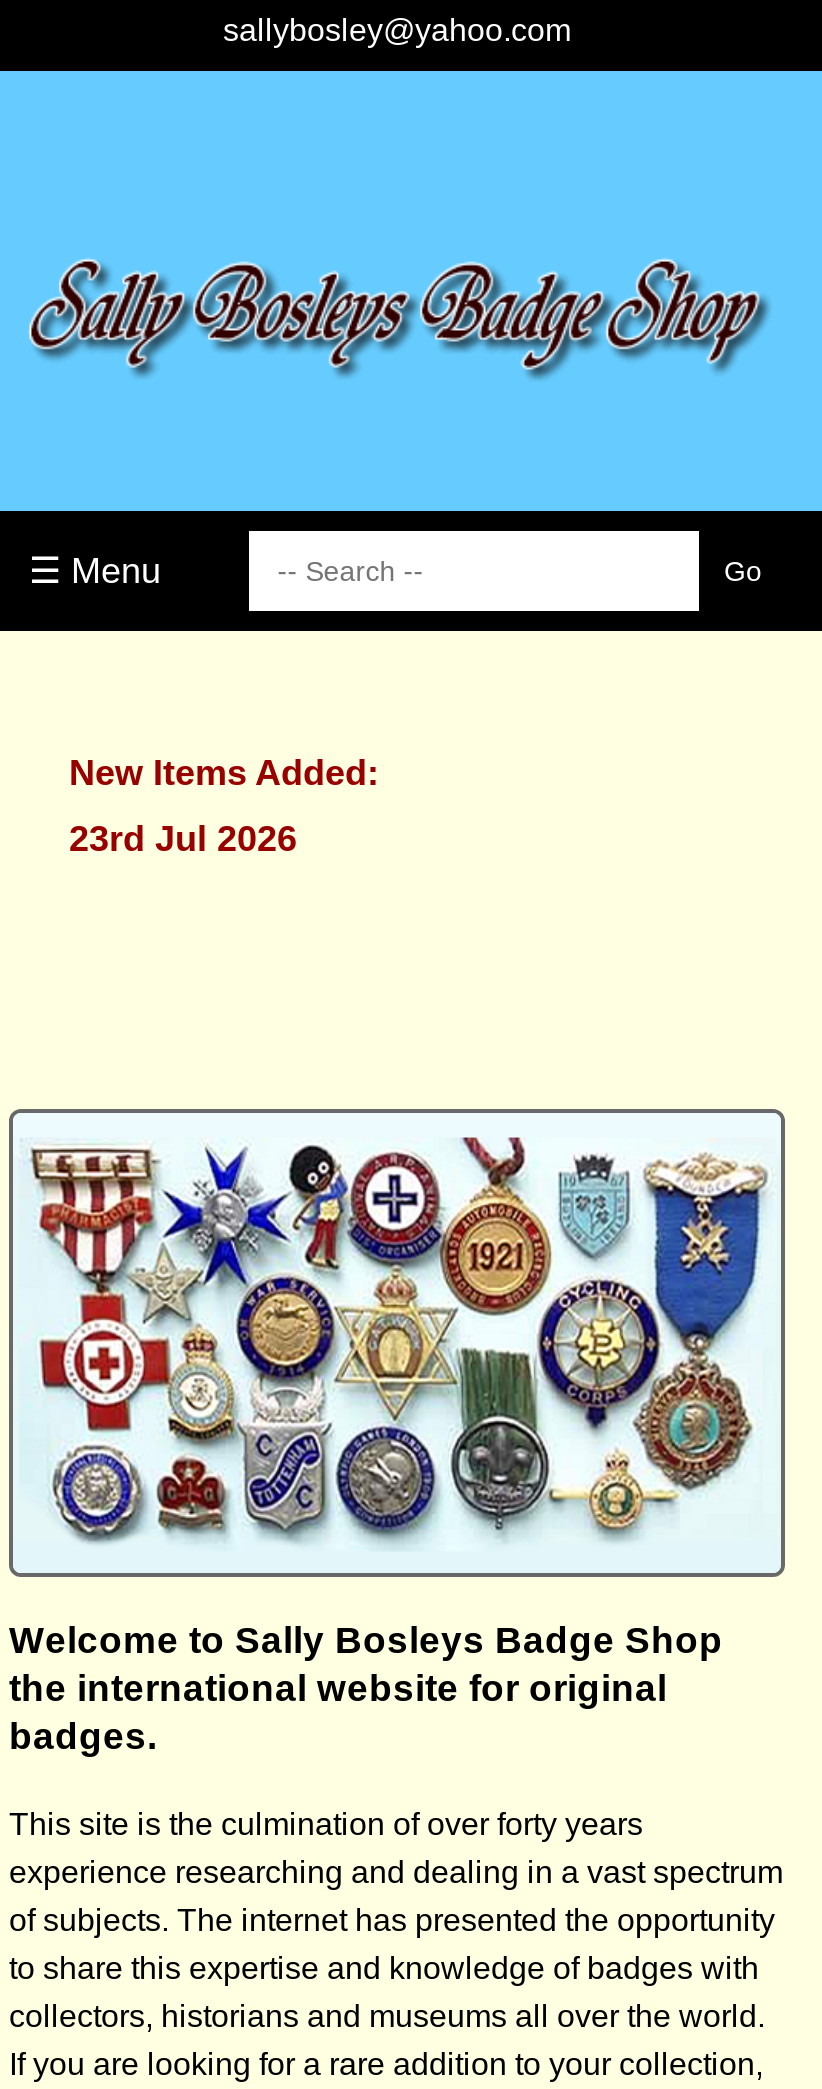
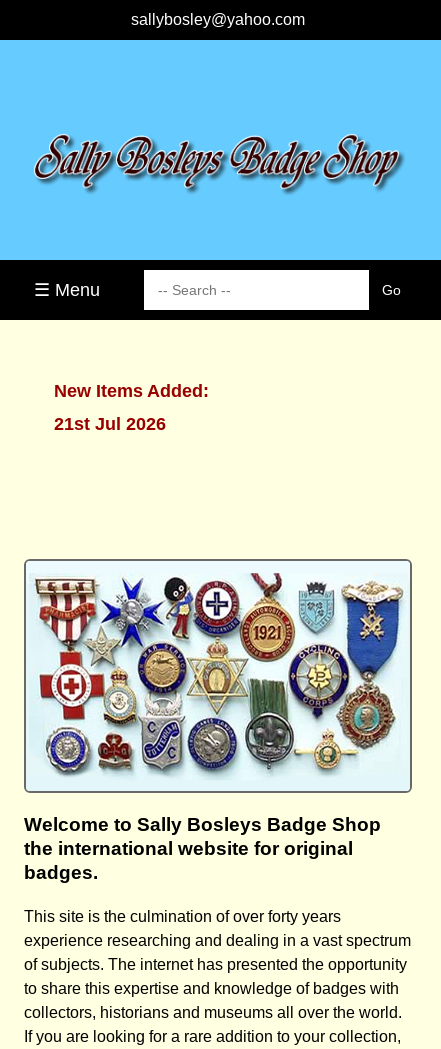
- 23rd Jul 2026
+ 21st Jul 2026
